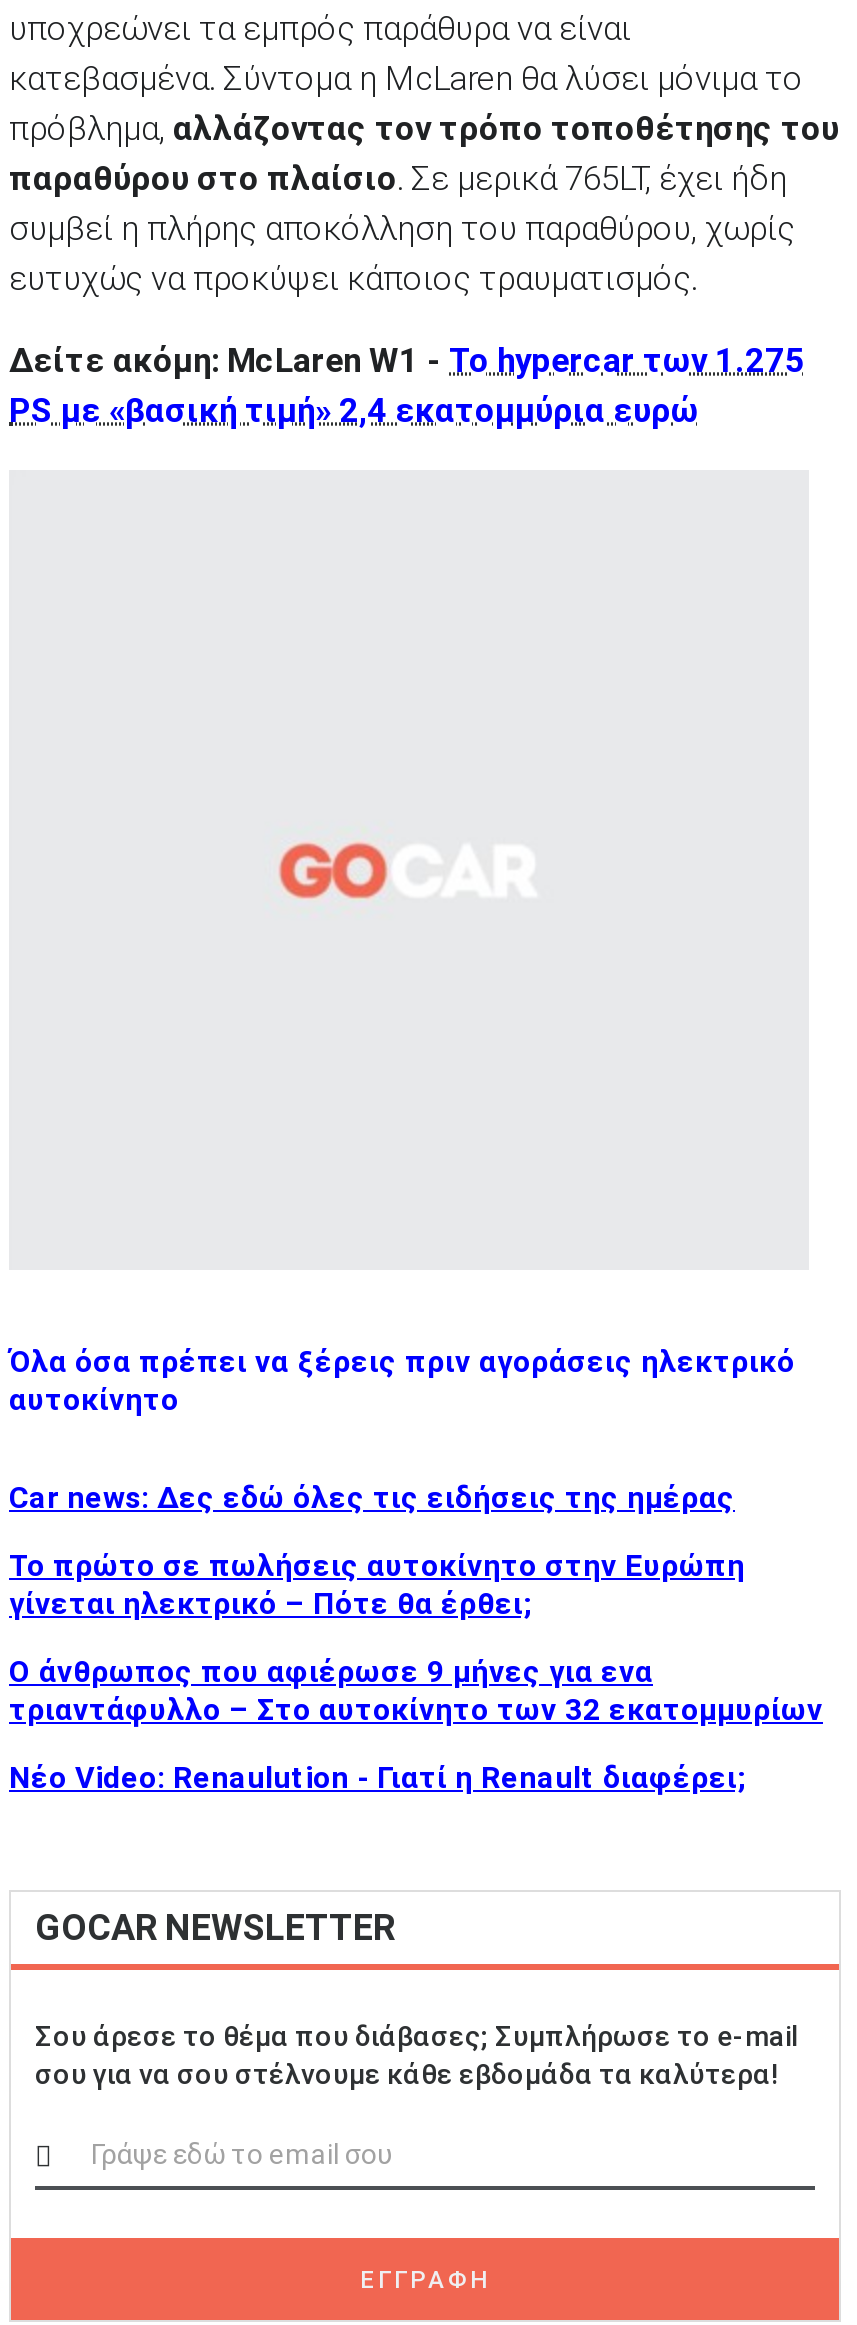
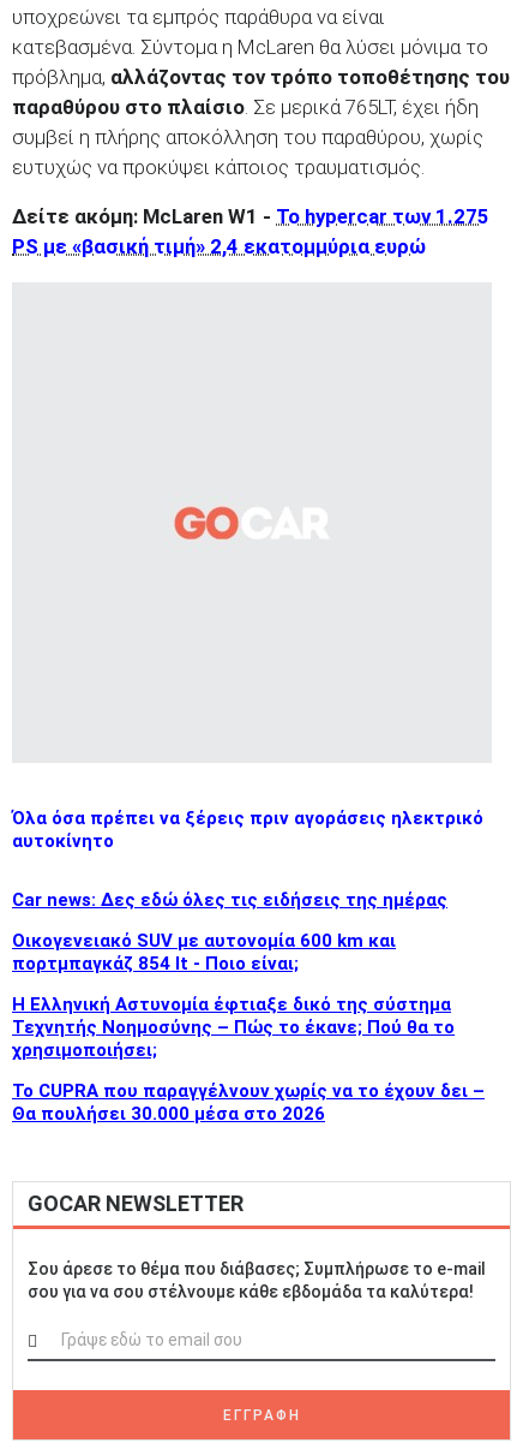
- Το πρώτο σε πωλήσεις αυτοκίνητο στην Ευρώπη
- γίνεται ηλεκτρικό – Πότε θα έρθει;
+ Οικογενειακό SUV με αυτονομία 600 km και
+ πορτμπαγκάζ 854 lt - Ποιο είναι;

- Ο άνθρωπος που αφιέρωσε 9 μήνες για ενα
- τριαντάφυλλο – Στο αυτοκίνητο των 32 εκατομμυρίων
+ Η Ελληνική Αστυνομία έφτιαξε δικό της σύστημα
+ Τεχνητής Νοημοσύνης – Πώς το έκανε; Πού θα το
+ χρησιμοποιήσει;

- Νέο Video: Renaulution - Γιατί η Renault διαφέρει;
+ Το CUPRA που παραγγέλνουν χωρίς να το έχουν δει –
+ Θα πουλήσει 30.000 μέσα στο 2026
